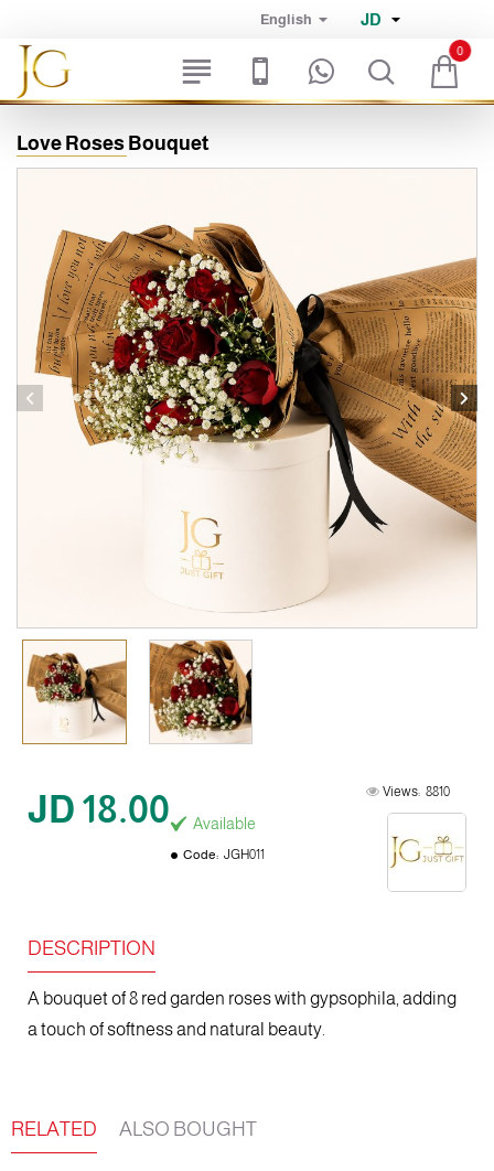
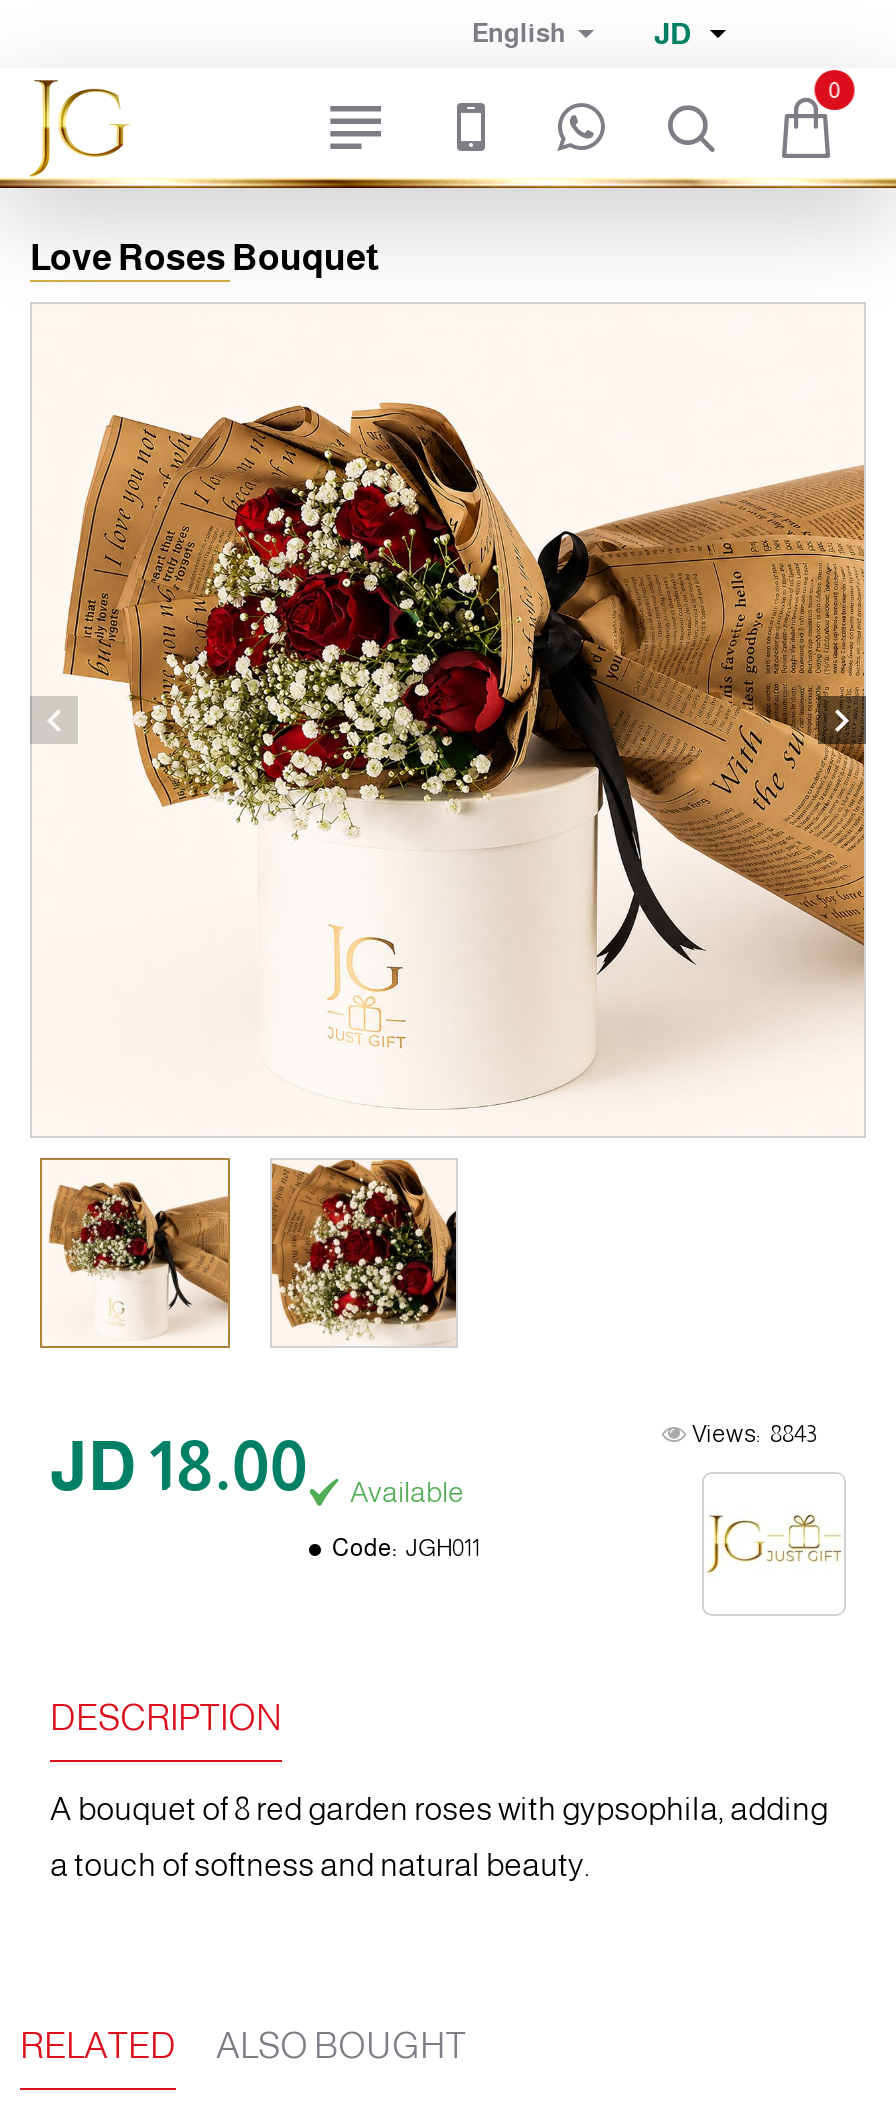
- Views: 8810
+ Views: 8843
